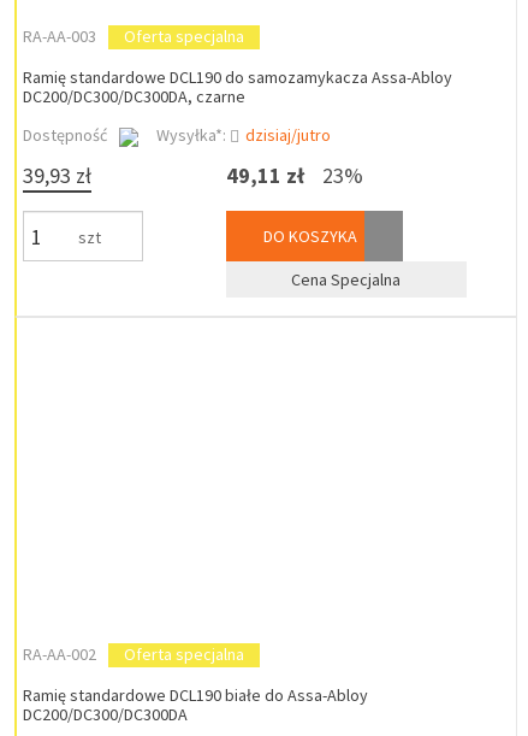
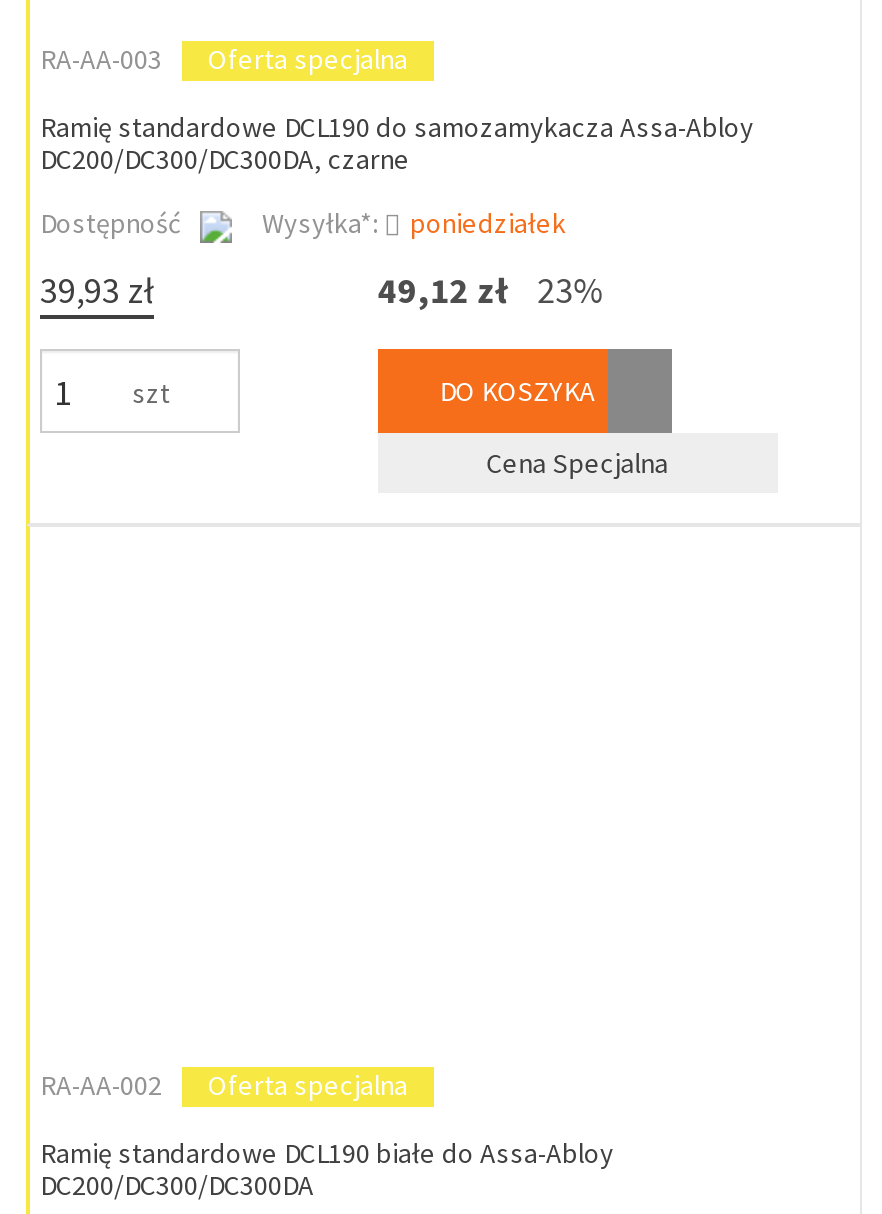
- dzisiaj/jutro
+ poniedziałek

- 49,11 zł 23%
+ 49,12 zł 23%
